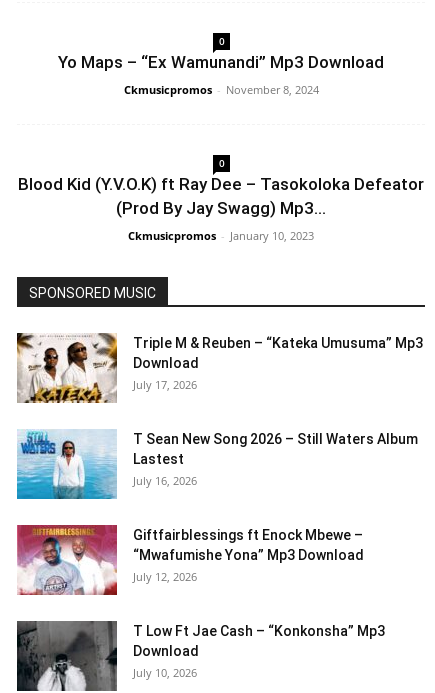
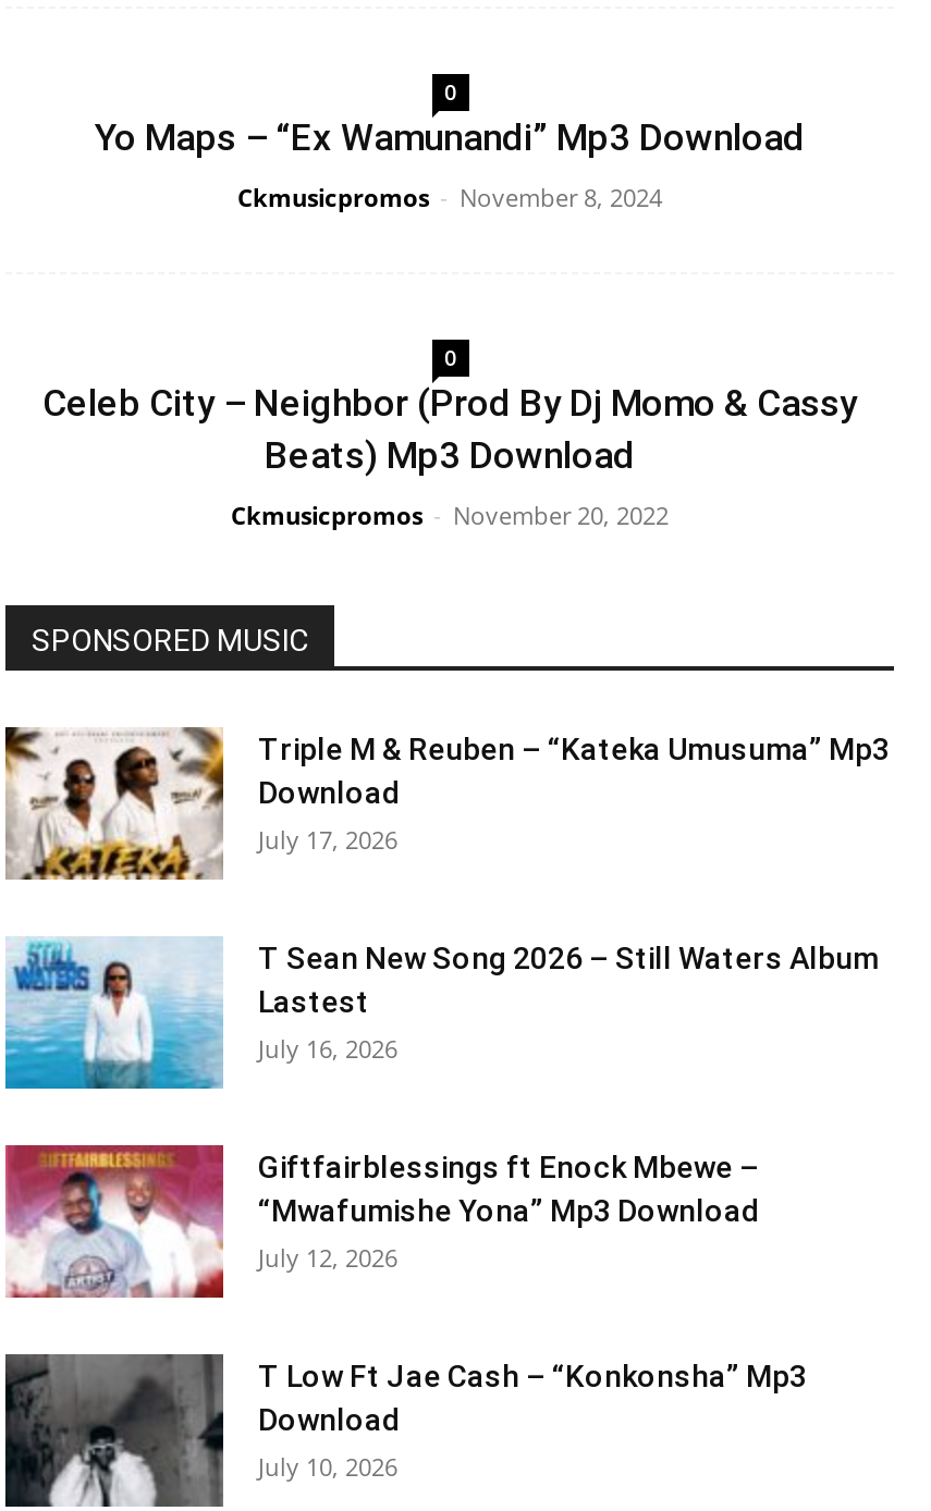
- Blood Kid (Y.V.O.K) ft Ray Dee – Tasokoloka Defeator
- (Prod By Jay Swagg) Mp3...
+ Celeb City – Neighbor (Prod By Dj Momo & Cassy
+ Beats) Mp3 Download

- Ckmusicpromos - January 10, 2023
+ Ckmusicpromos - November 20, 2022
